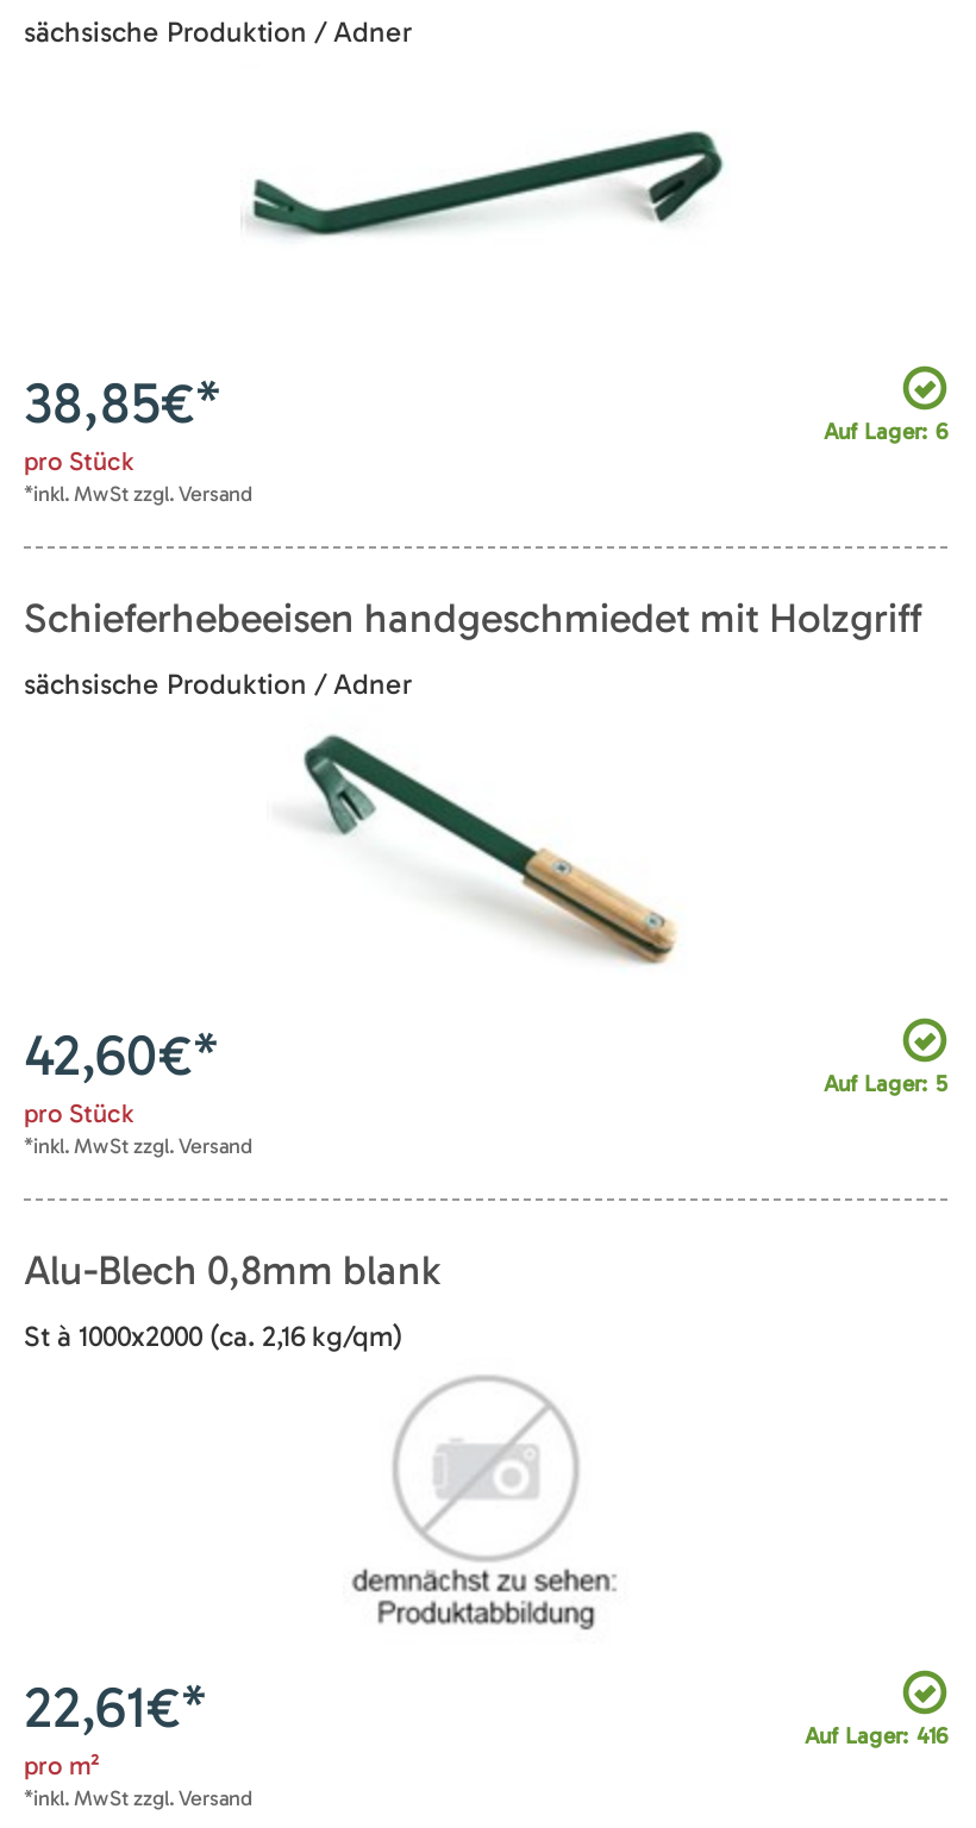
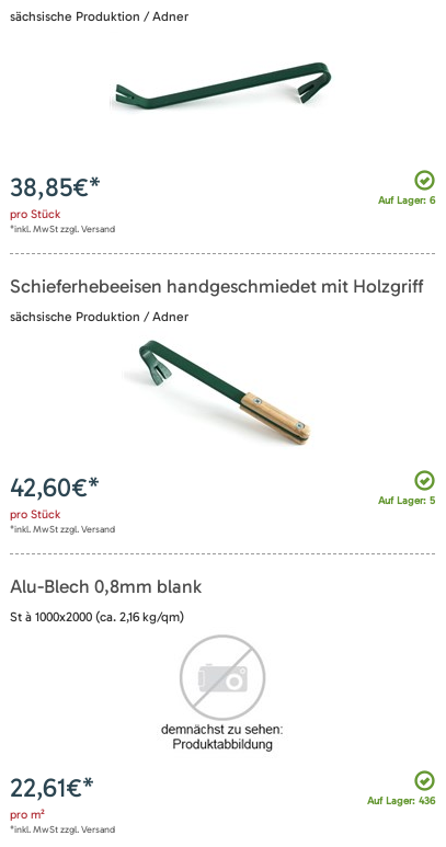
- Auf Lager: 416
+ Auf Lager: 436
